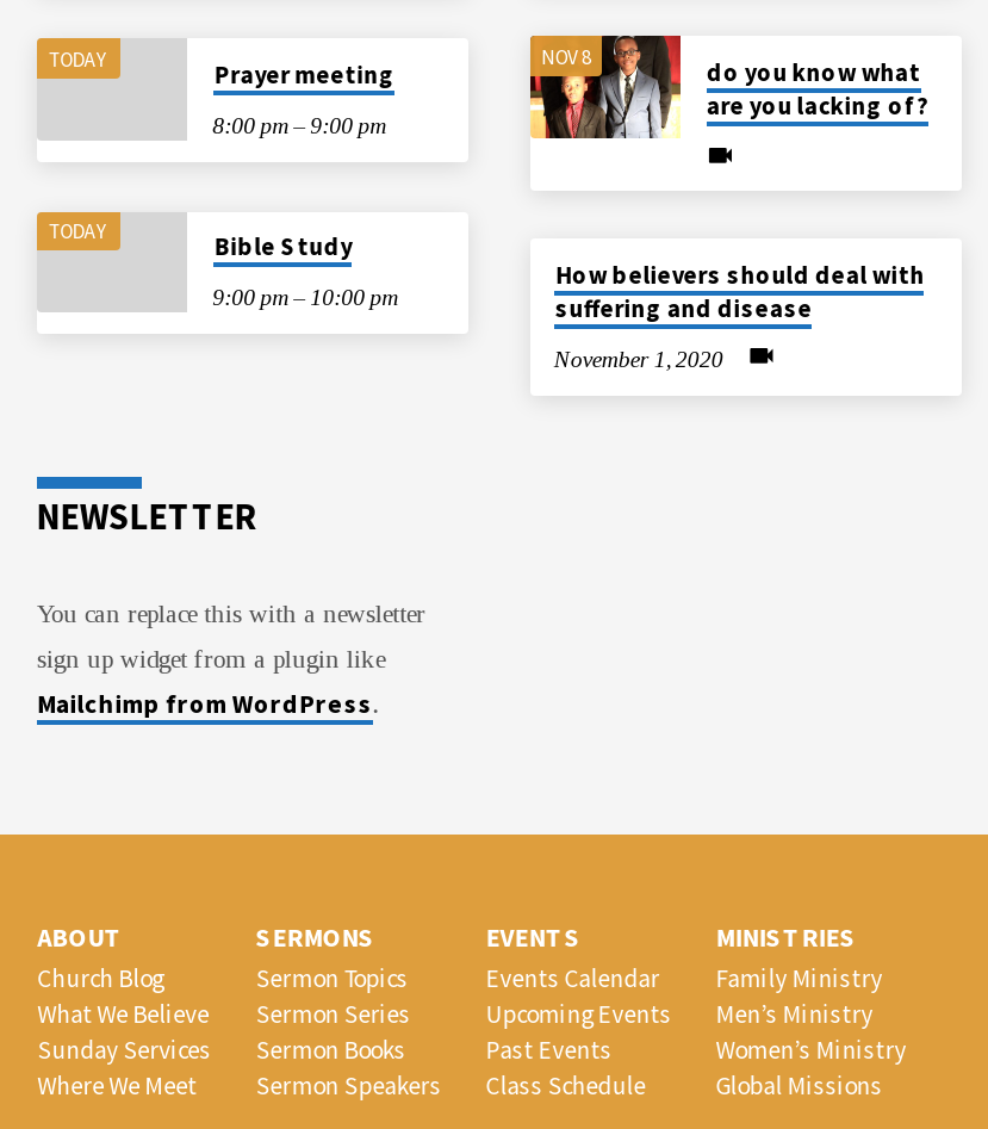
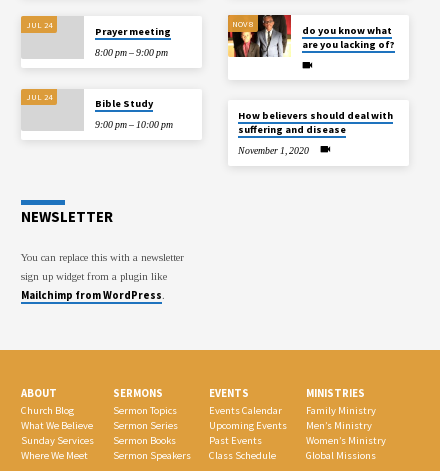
- TODAY
+ JUL 24

- TODAY
+ JUL 24
